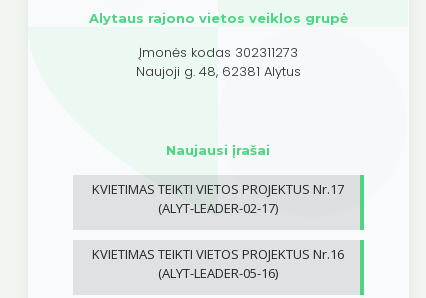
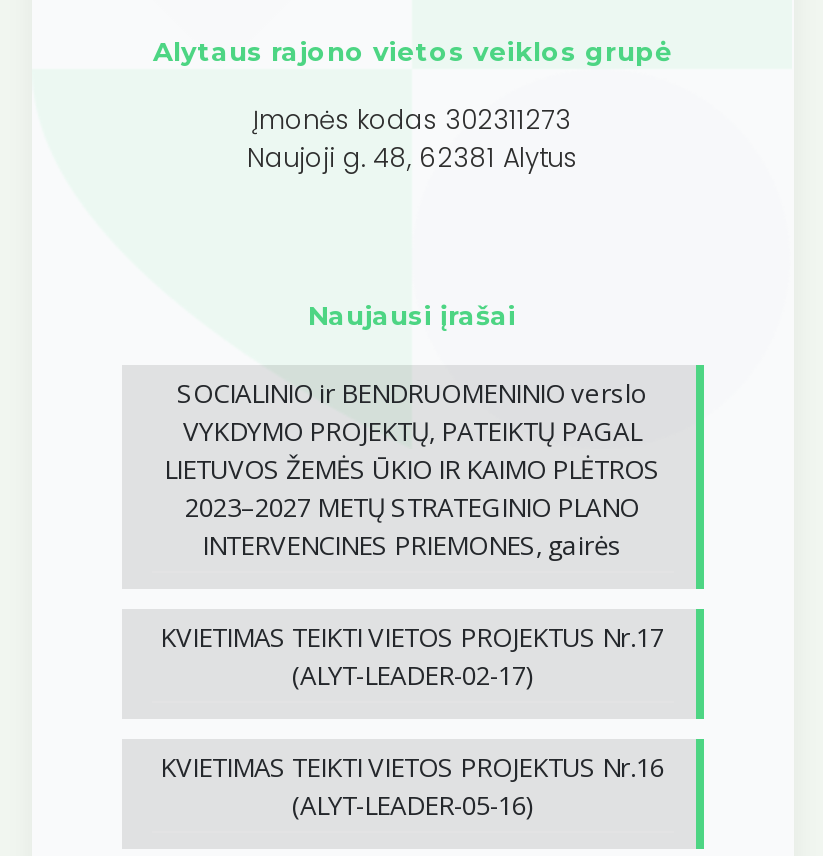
+ SOCIALINIO ir BENDRUOMENINIO verslo
+ VYKDYMO PROJEKTŲ, PATEIKTŲ PAGAL
+ LIETUVOS ŽEMĖS ŪKIO IR KAIMO PLĖTROS
+ 2023–2027 METŲ STRATEGINIO PLANO
+ INTERVENCINES PRIEMONES, gairės
